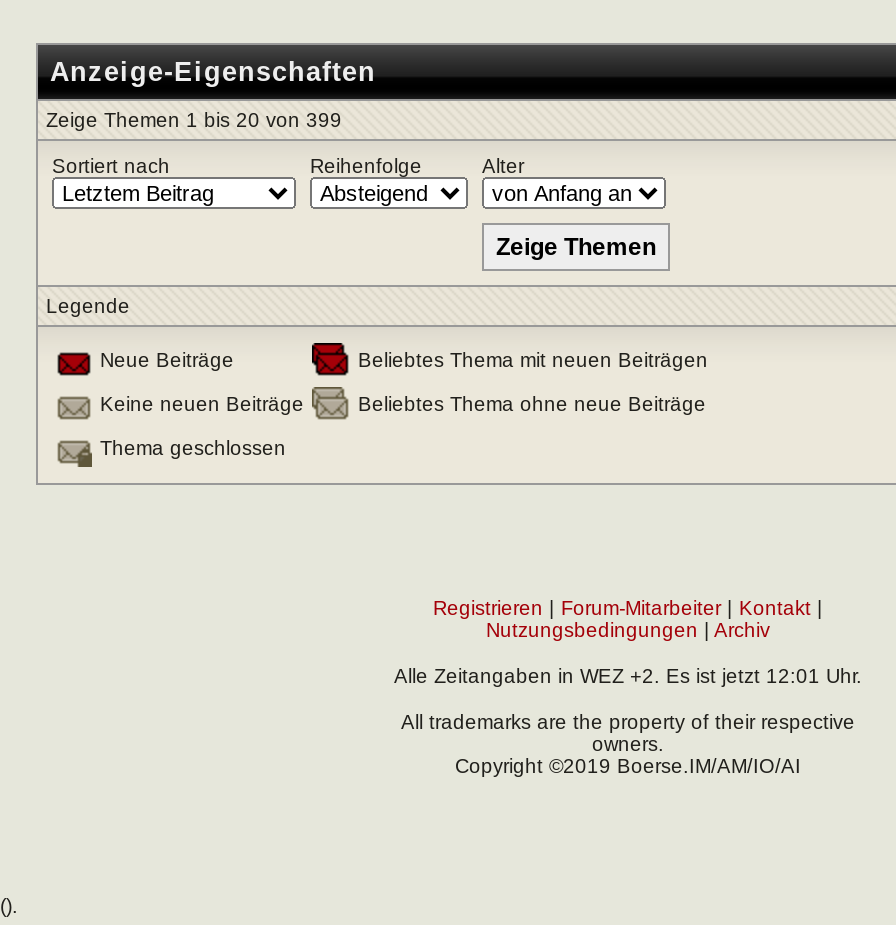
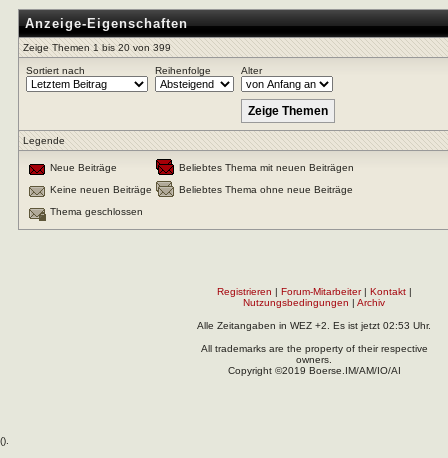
- Alle Zeitangaben in WEZ +2. Es ist jetzt 12:01 Uhr.
+ Alle Zeitangaben in WEZ +2. Es ist jetzt 02:53 Uhr.
